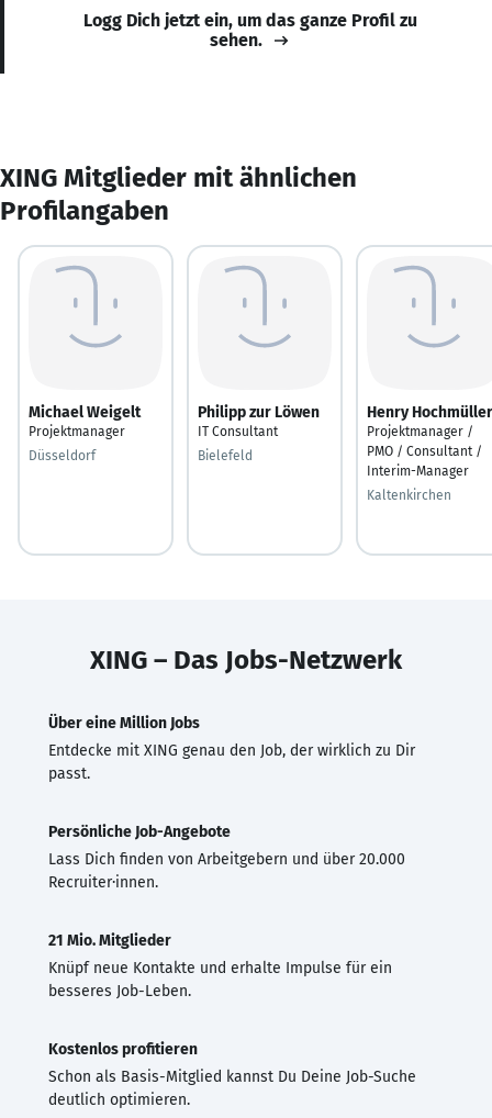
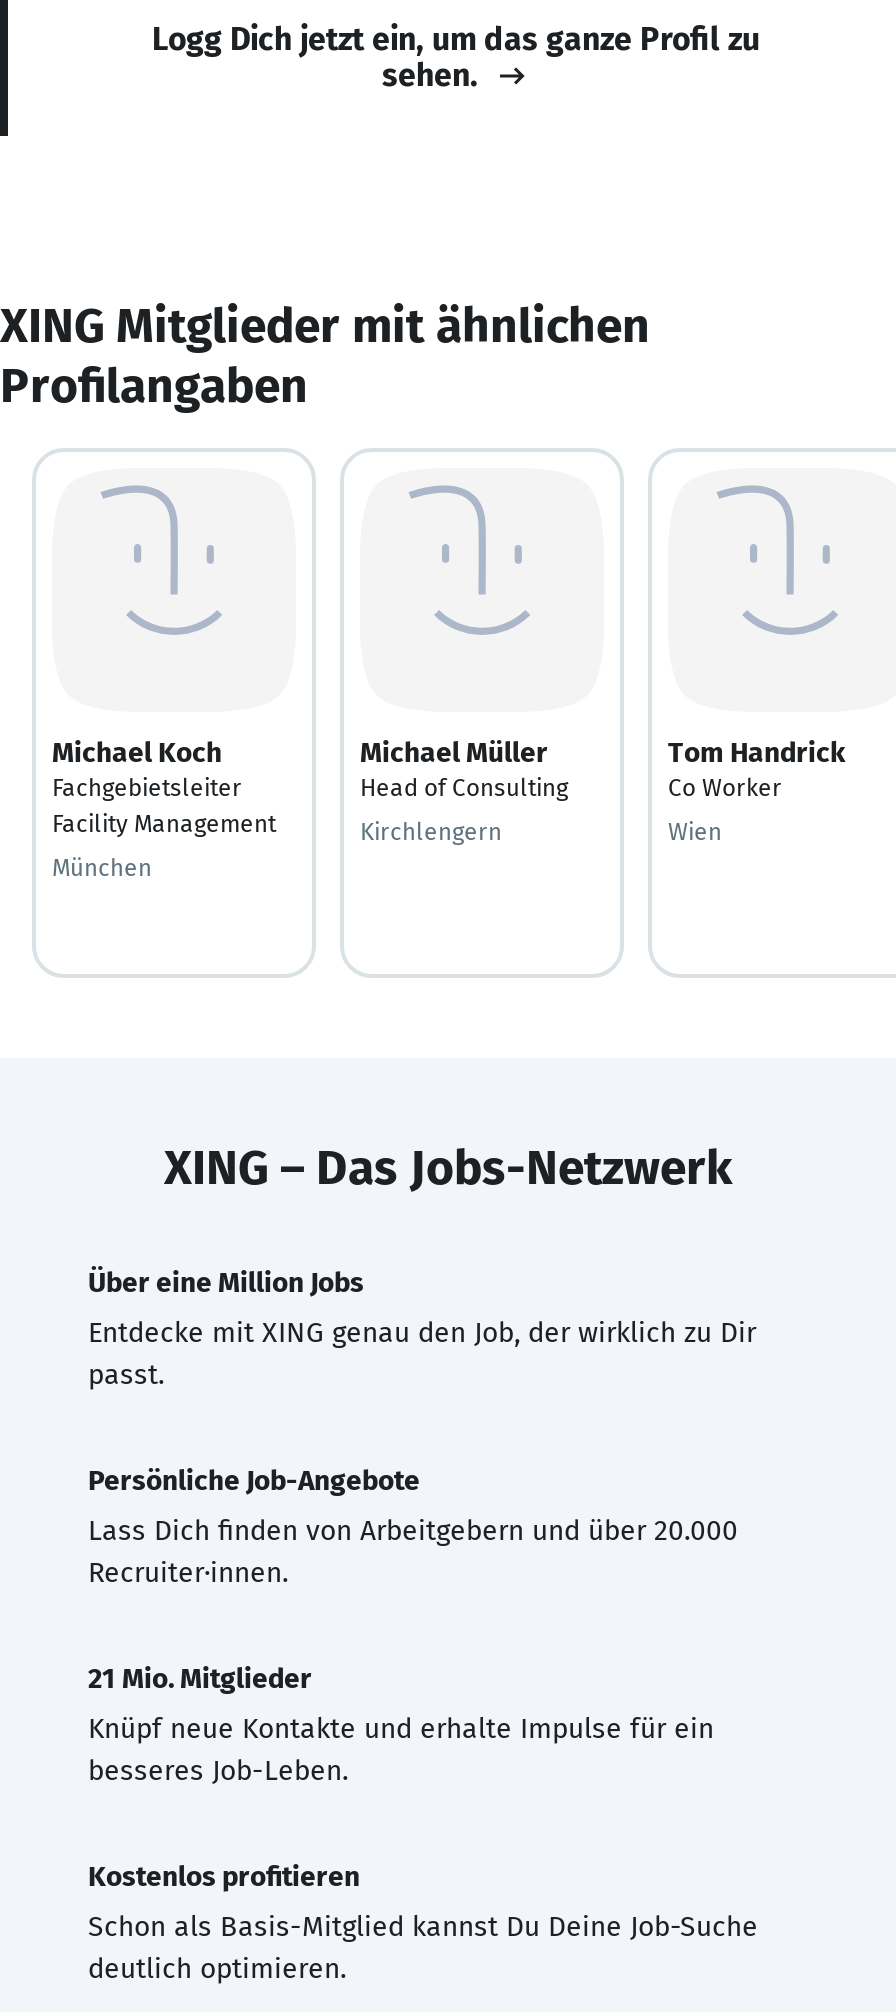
- Michael Weigelt
- Projektmanager
+ Michael Koch
+ Fachgebietsleiter
+ Facility Management

- Philipp zur Löwen
- IT Consultant
+ Michael Müller
+ Head of Consulting

- Henry Hochmüller
- Projektmanager /
- PMO / Consultant /
- Interim-Manager
+ Tom Handrick
+ Co Worker

- Düsseldorf
+ München

- Bielefeld
+ Kirchlengern

- Kaltenkirchen
+ Wien
